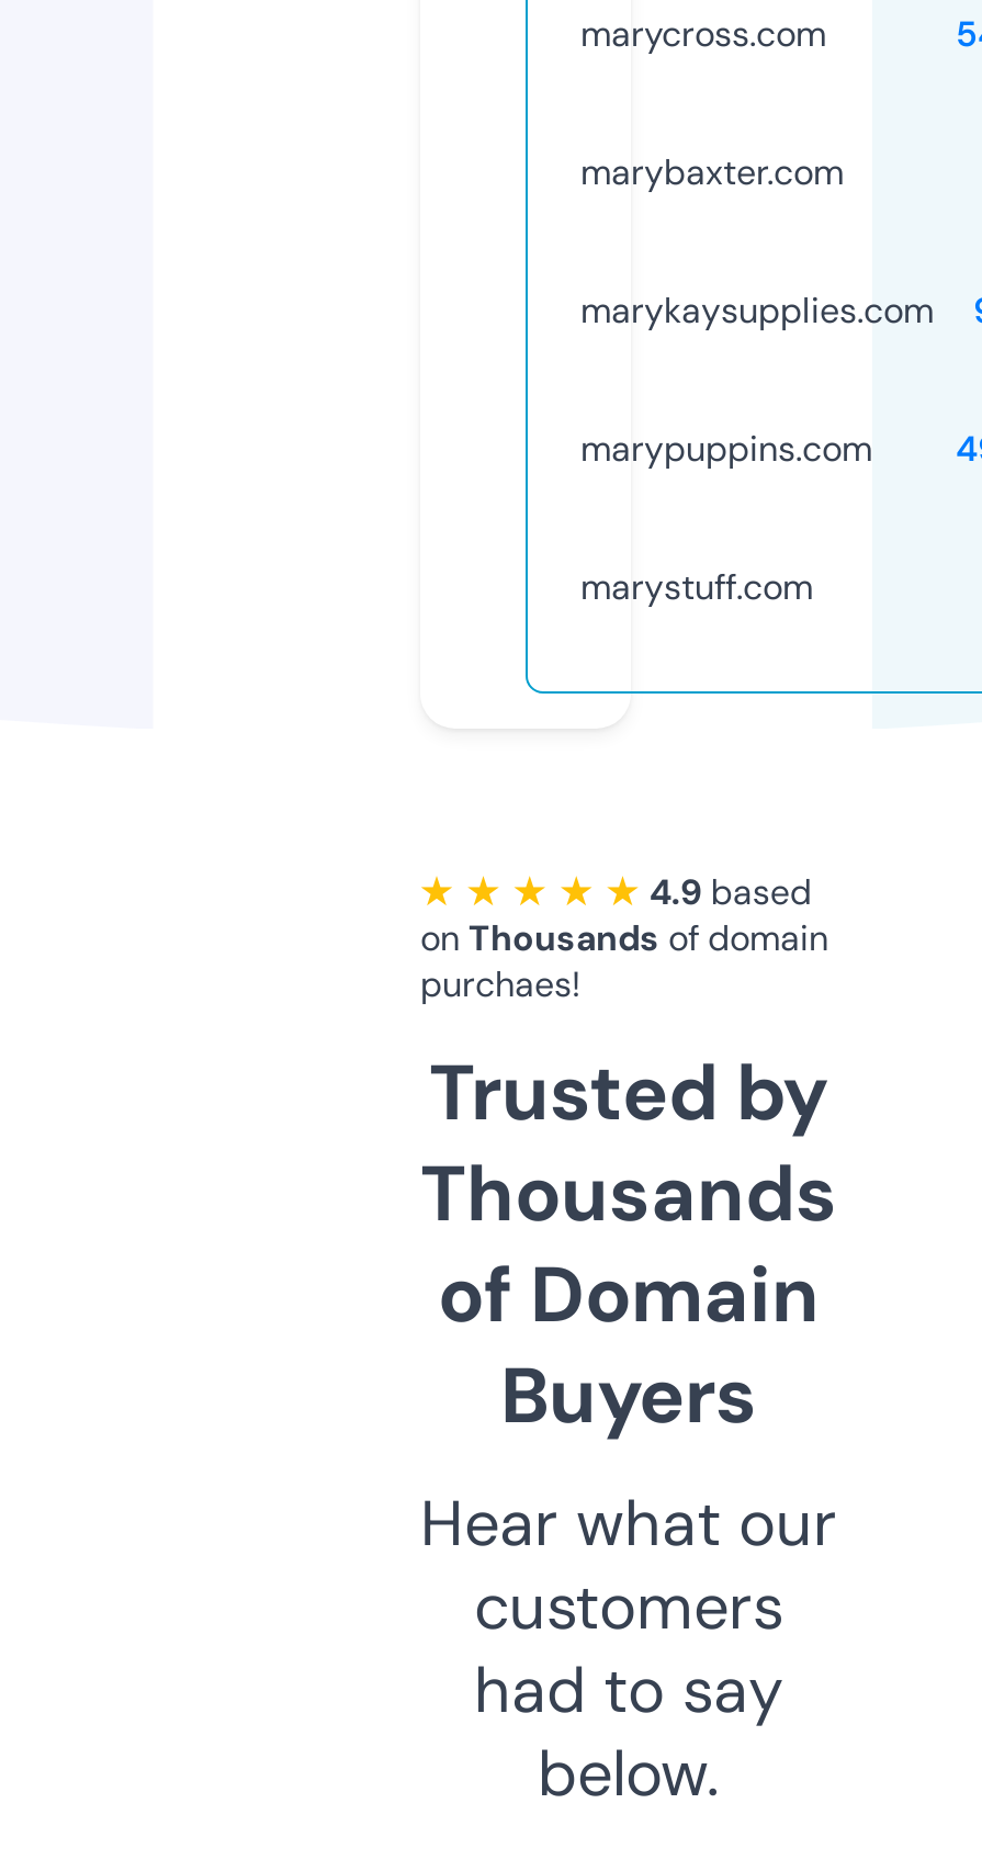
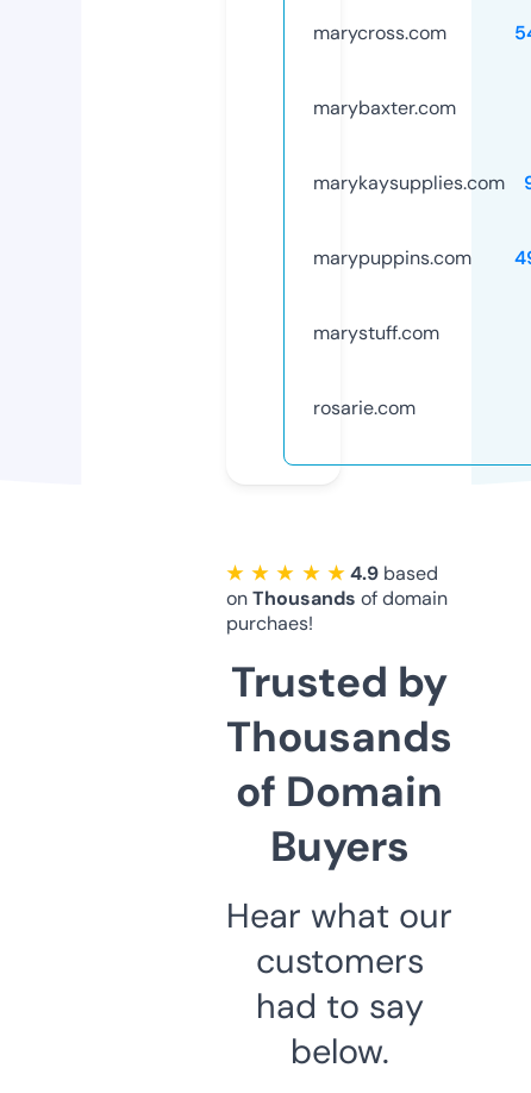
+ rosarie.com
